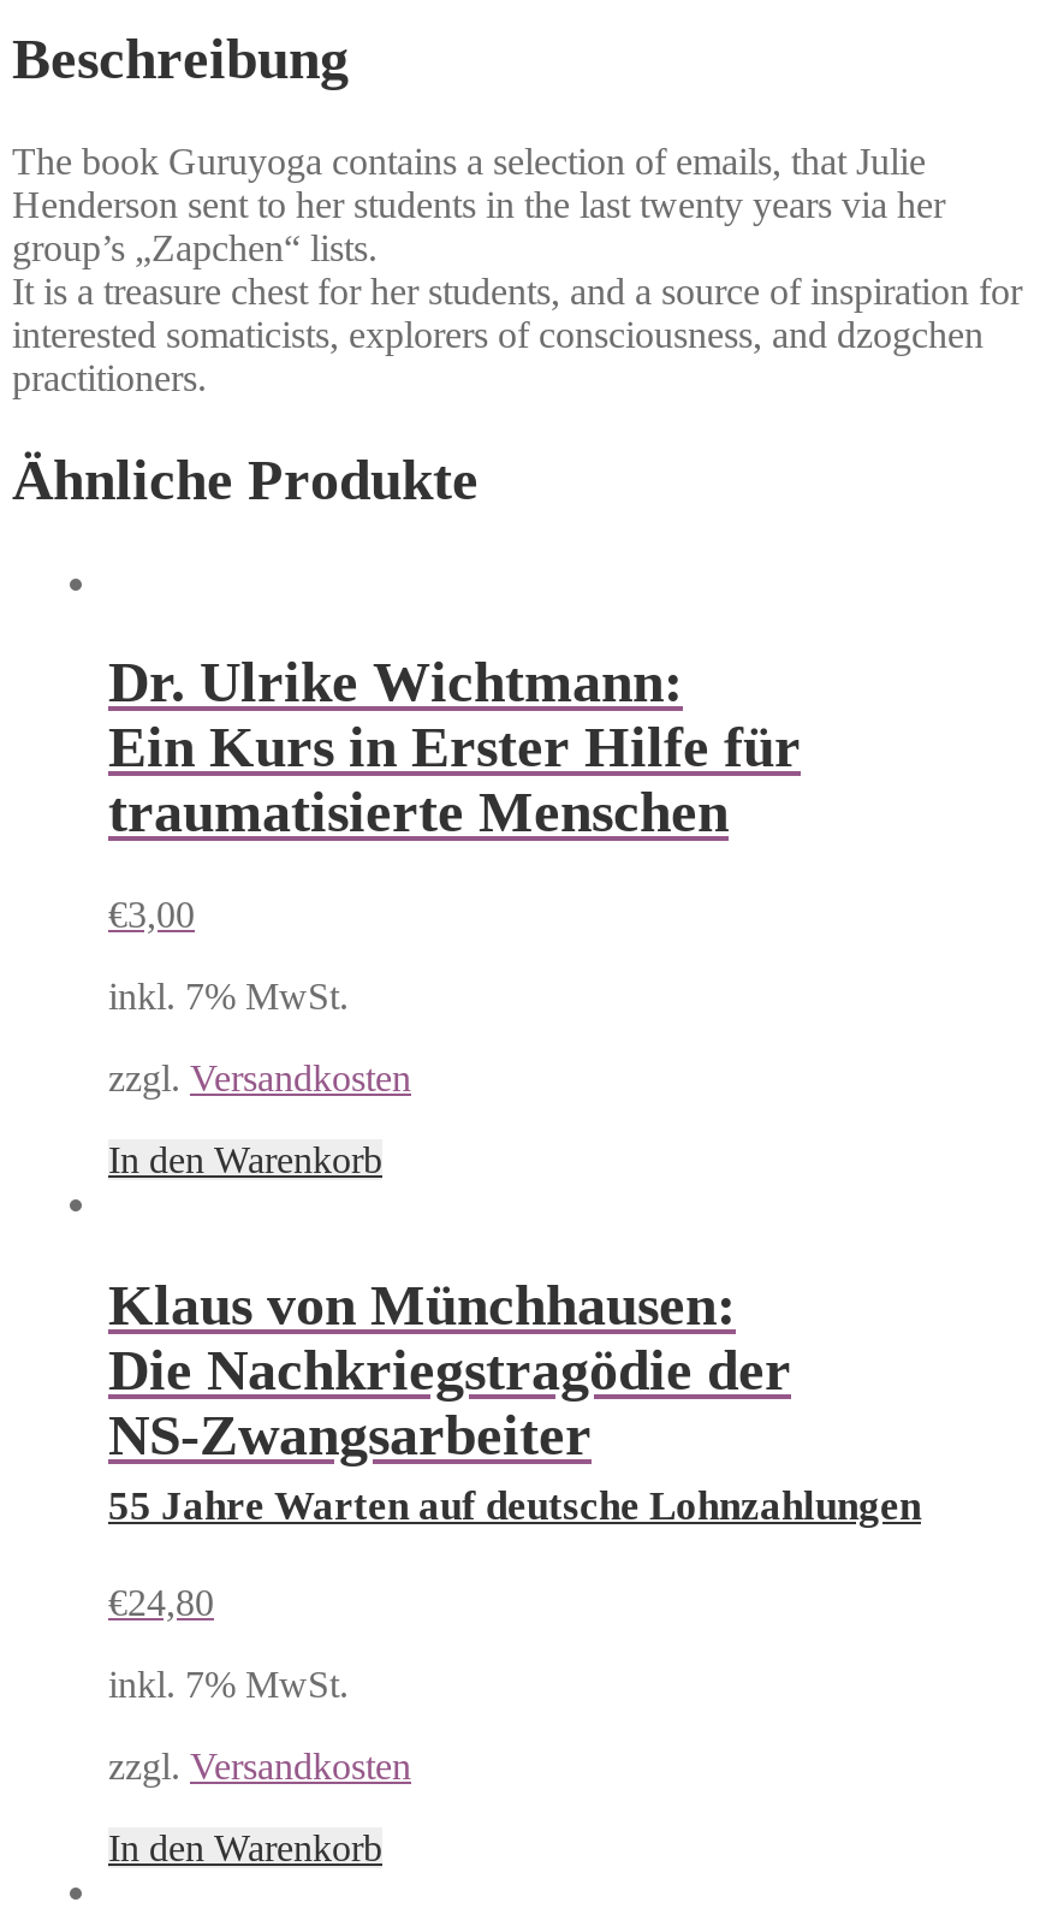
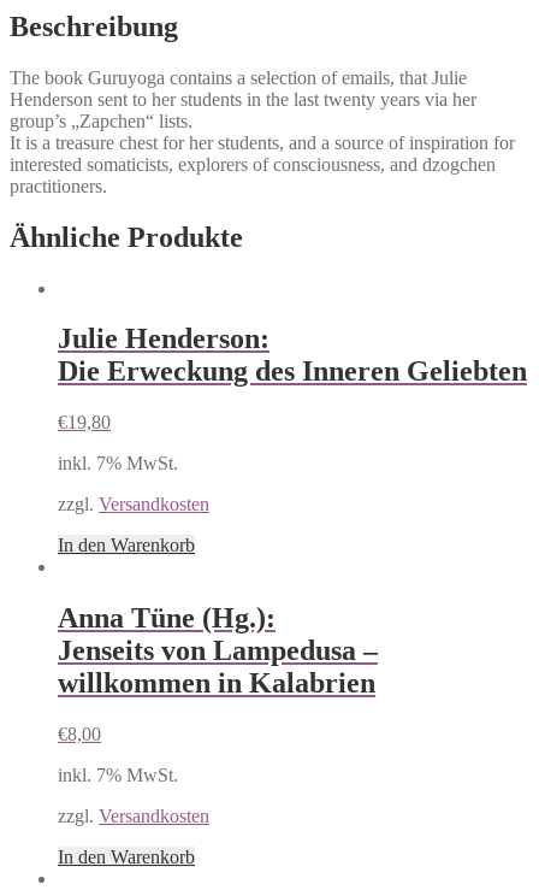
- Dr. Ulrike Wichtmann:
- Ein Kurs in Erster Hilfe für
- traumatisierte Menschen
+ Julie Henderson:
+ Die Erweckung des Inneren Geliebten

- €3,00
+ €19,80

- Klaus von Münchhausen:
- Die Nachkriegstragödie der
- NS-Zwangsarbeiter
- 55 Jahre Warten auf deutsche Lohnzahlungen
+ Anna Tüne (Hg.):
+ Jenseits von Lampedusa –
+ willkommen in Kalabrien

- €24,80
+ €8,00
